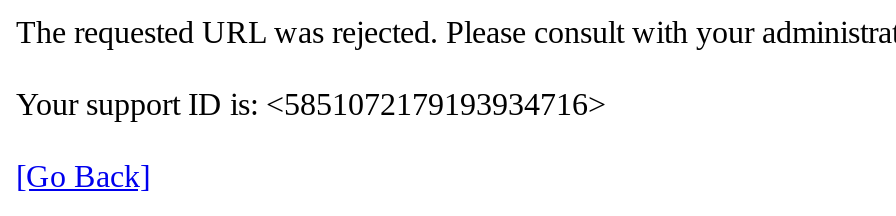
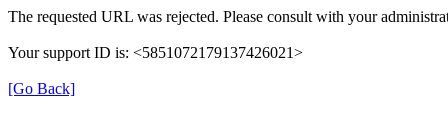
- Your support ID is: <5851072179193934716>
+ Your support ID is: <5851072179137426021>
